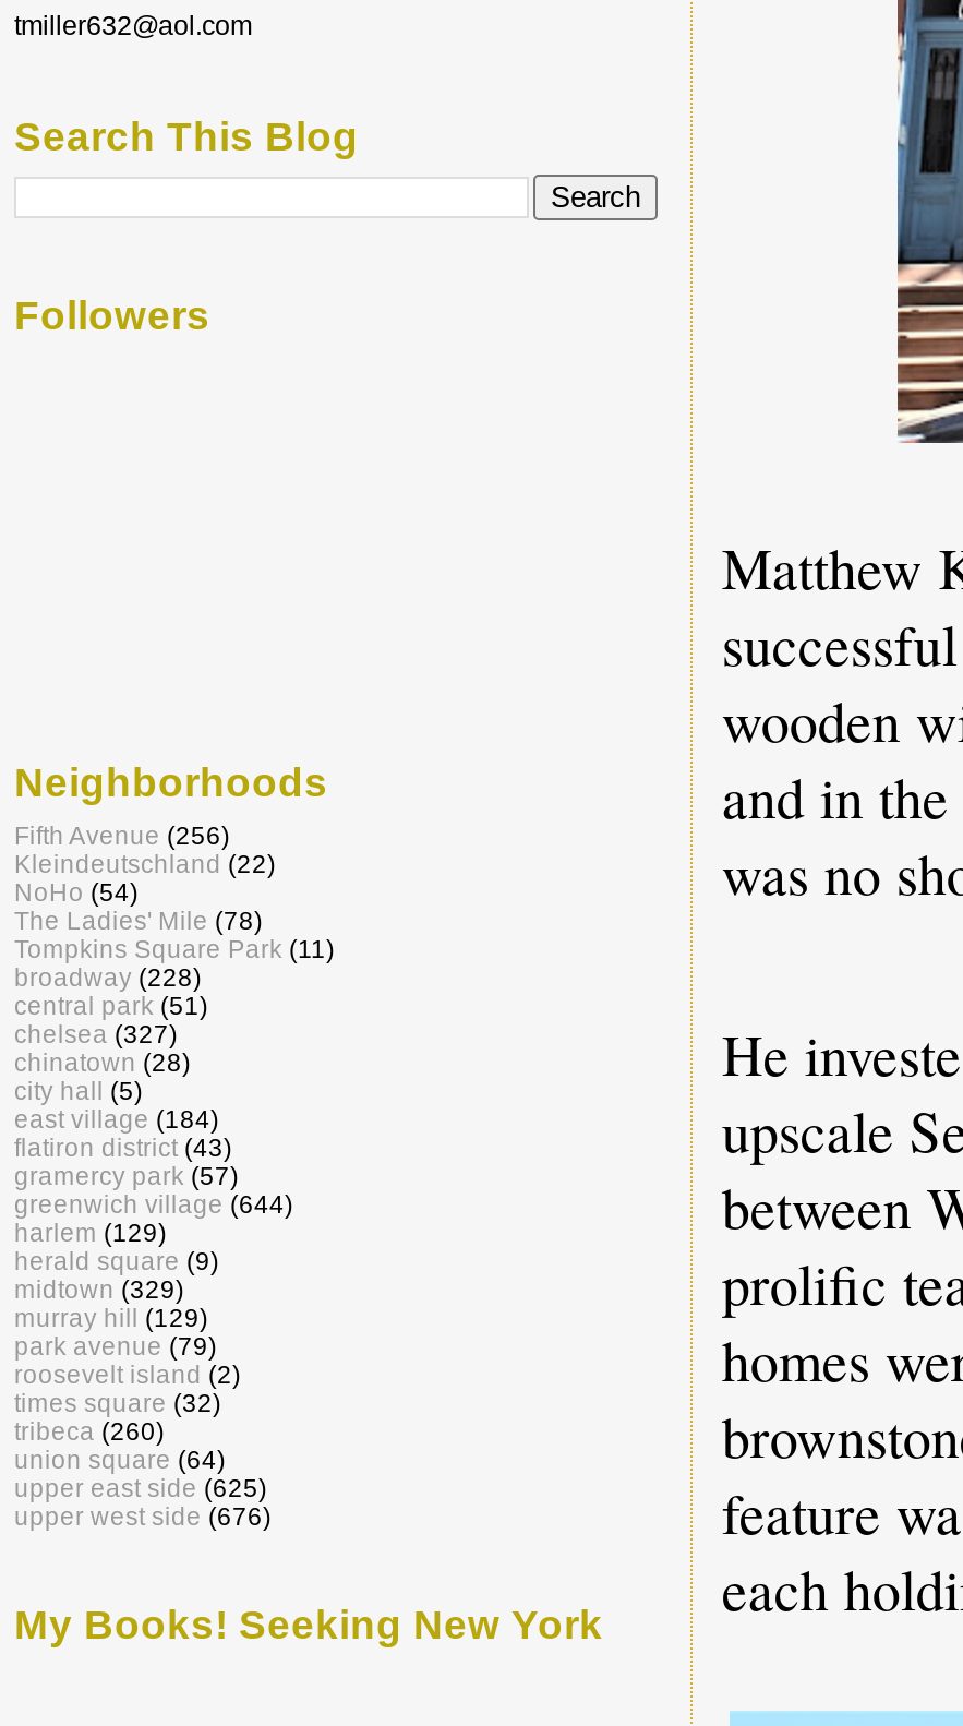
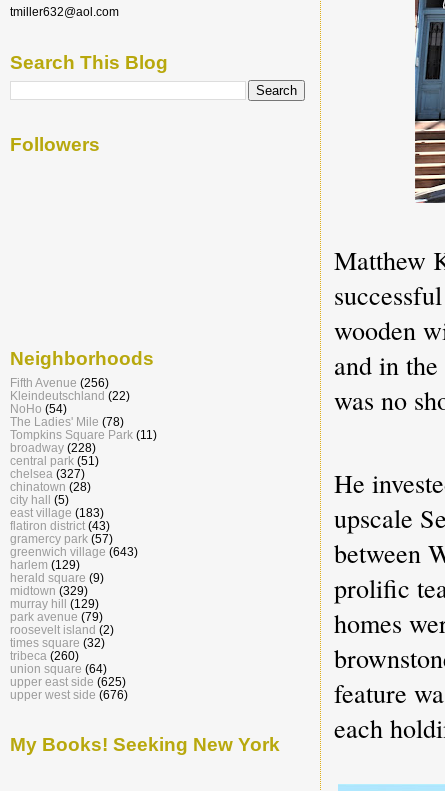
- east village (184)
+ east village (183)

- greenwich village (644)
+ greenwich village (643)
